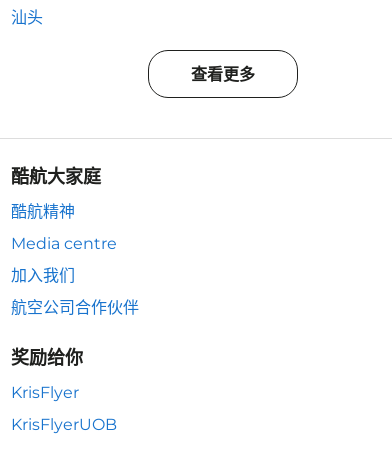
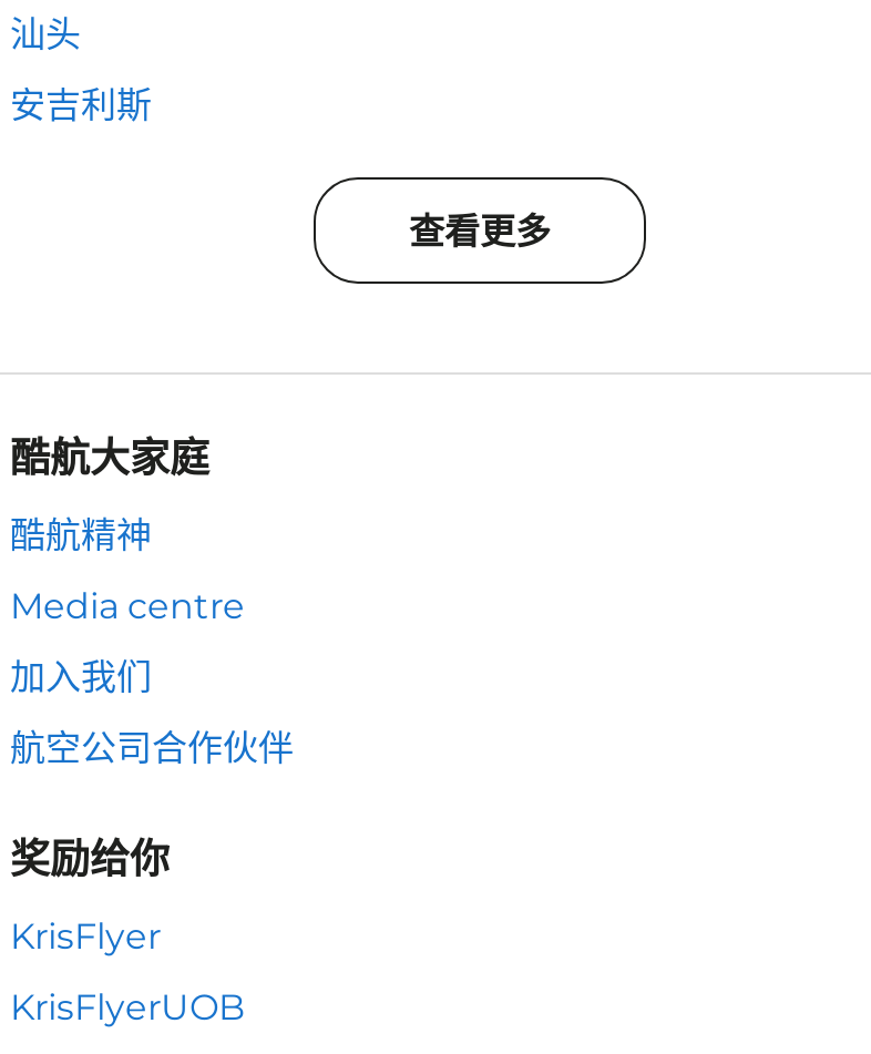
+ 安吉利斯
